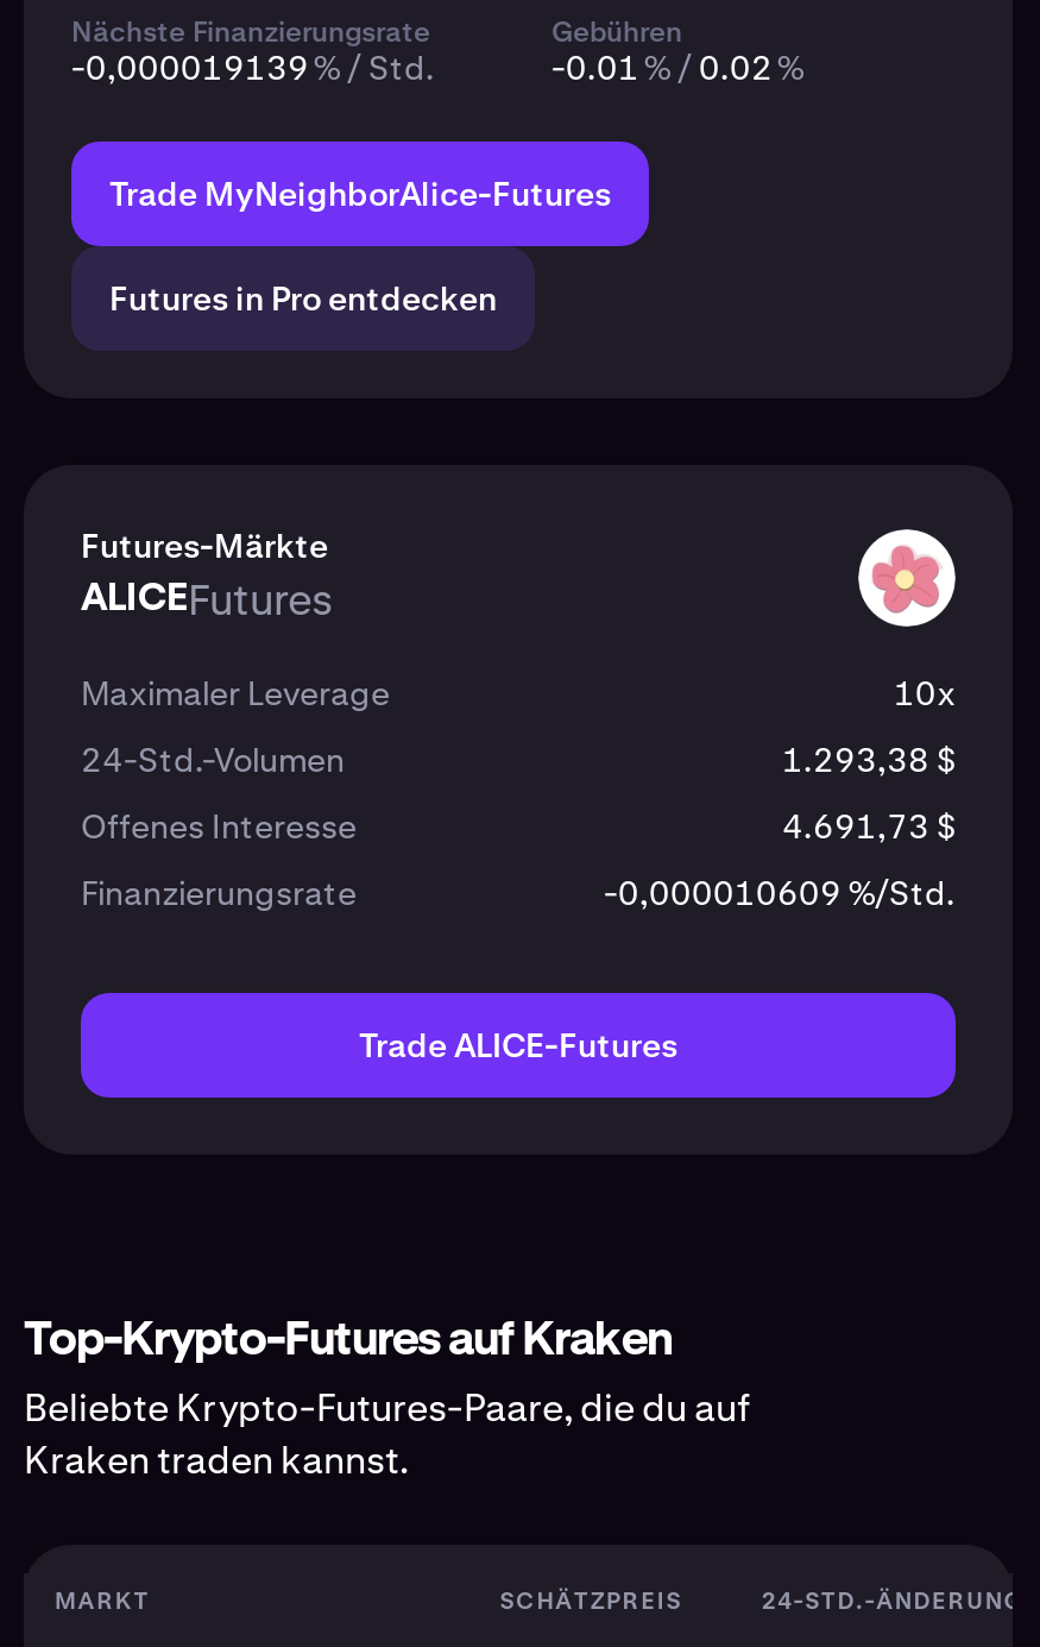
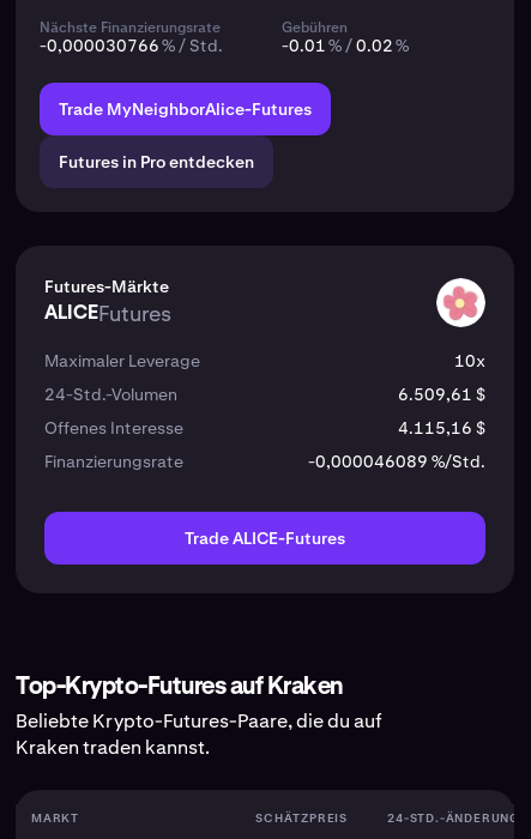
- -0,000019139 % / Std.
+ -0,000030766 % / Std.

- 1.293,38 $
+ 6.509,61 $

- 4.691,73 $
+ 4.115,16 $

- -0,000010609 %/Std.
+ -0,000046089 %/Std.
